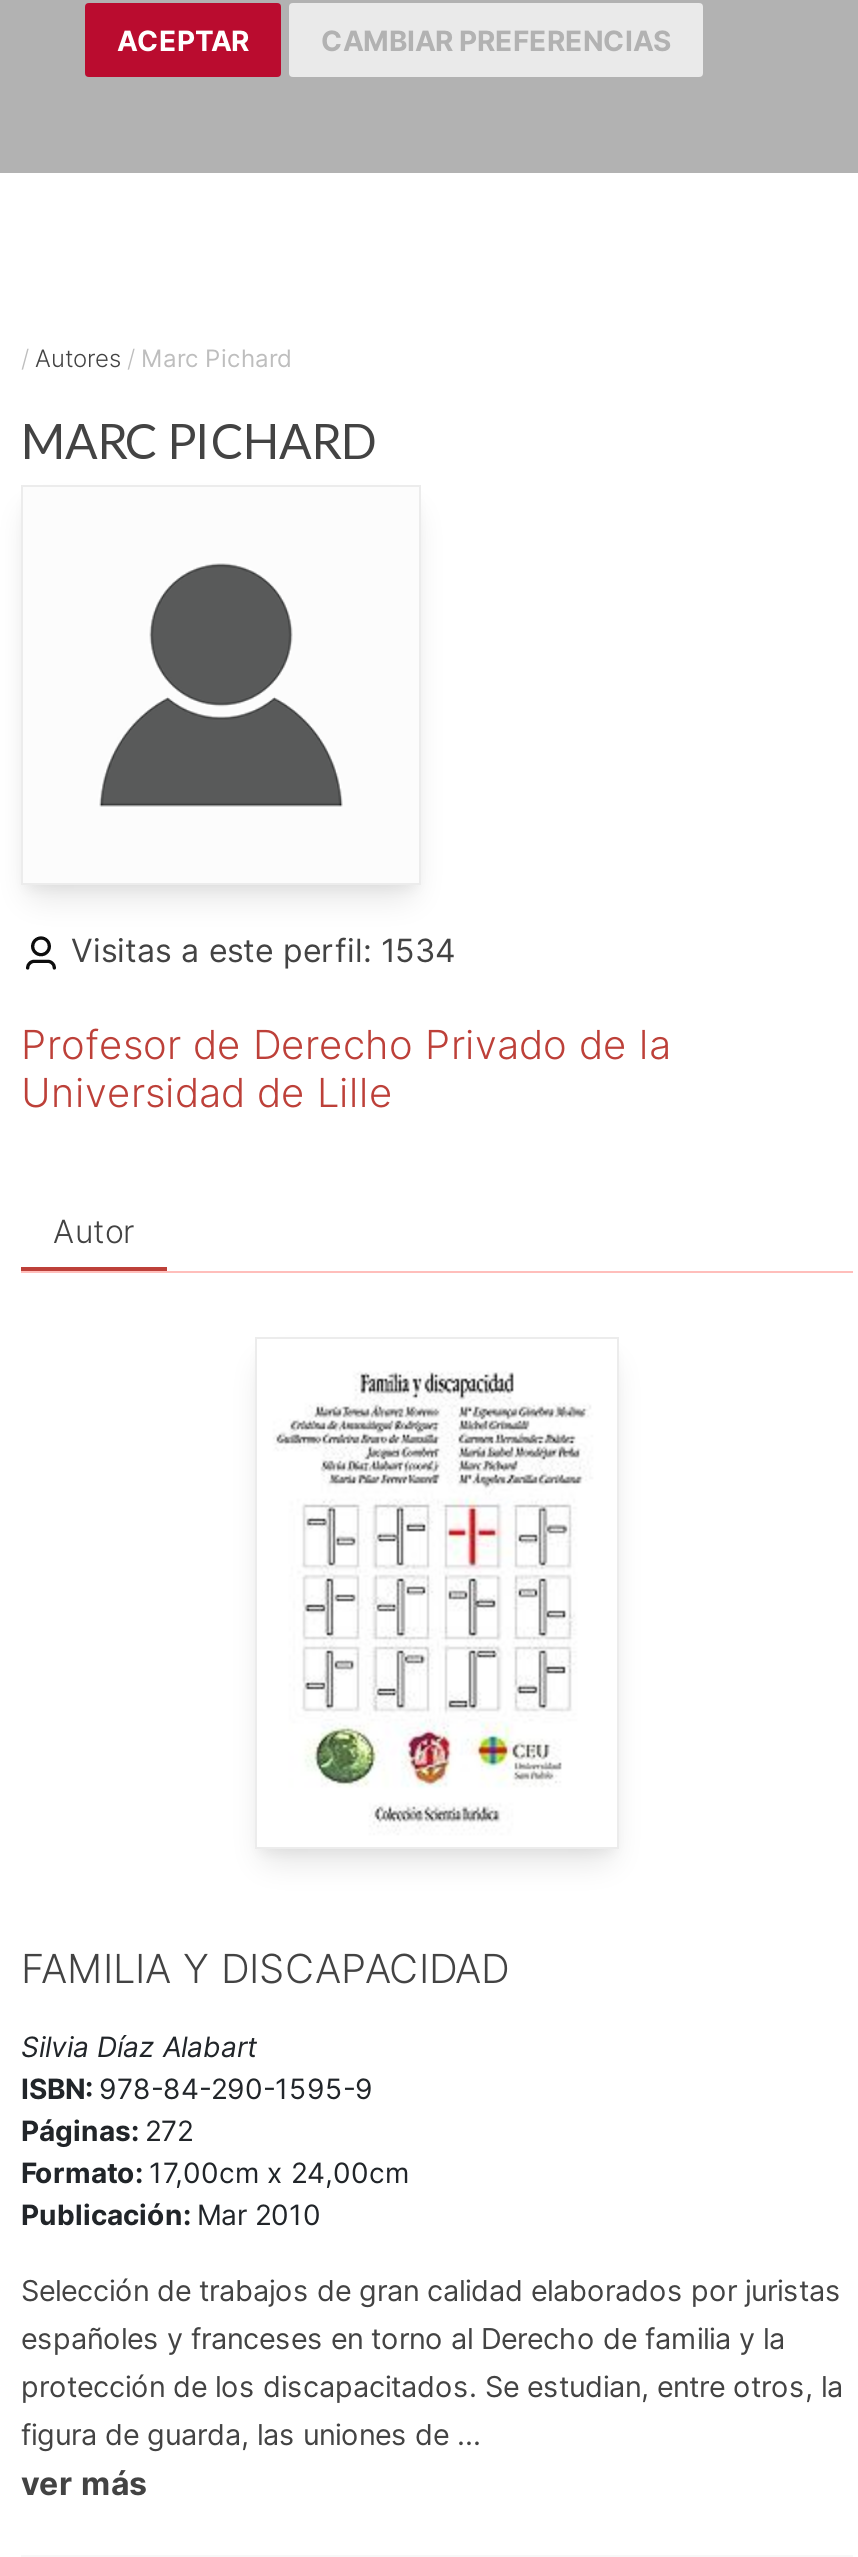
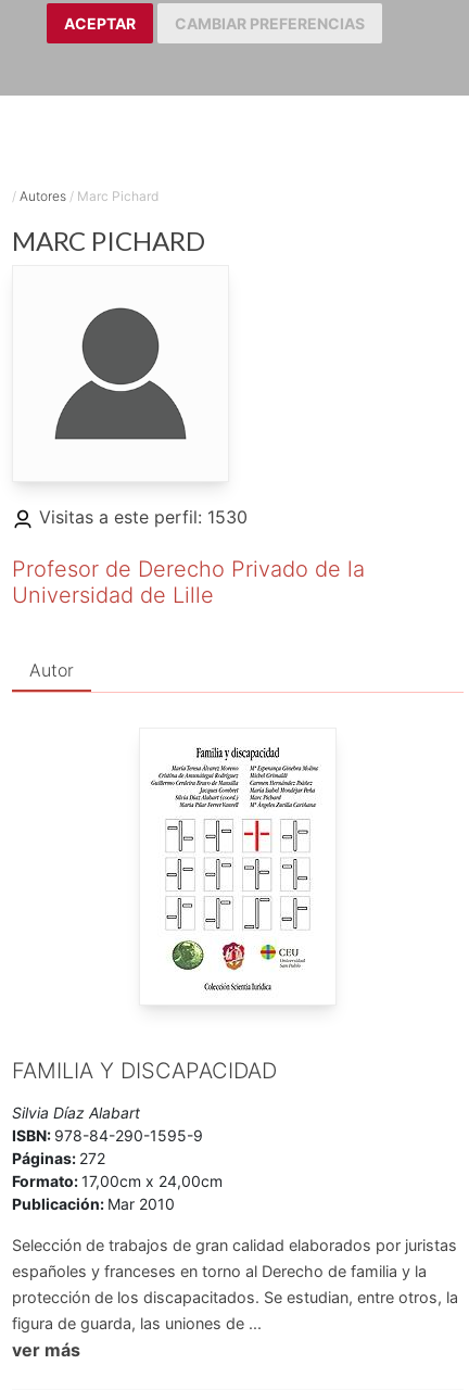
- Visitas a este perfil: 1534
+ Visitas a este perfil: 1530
